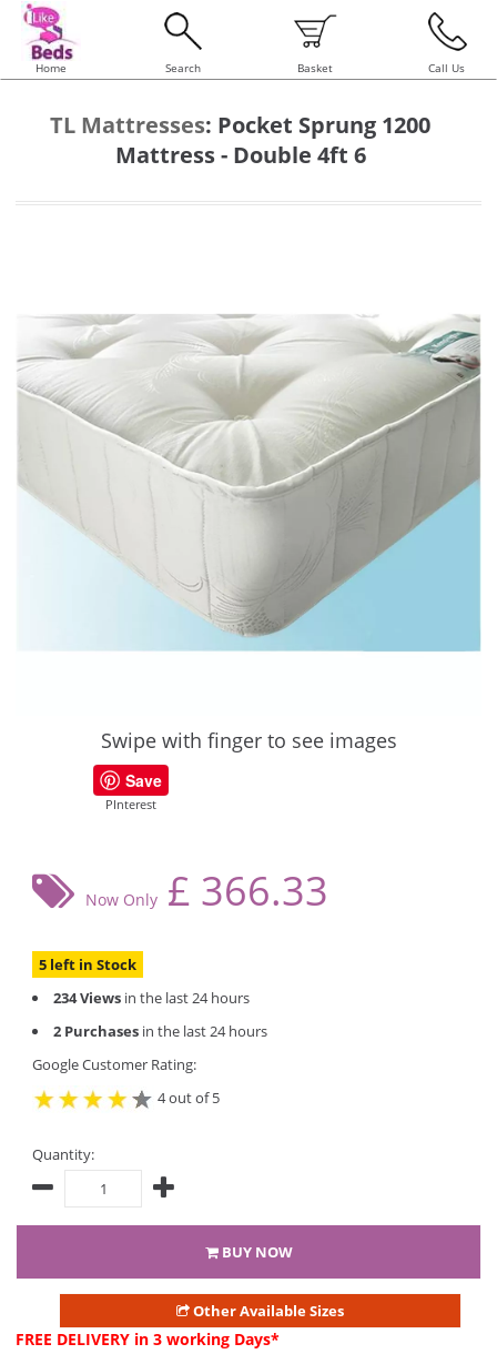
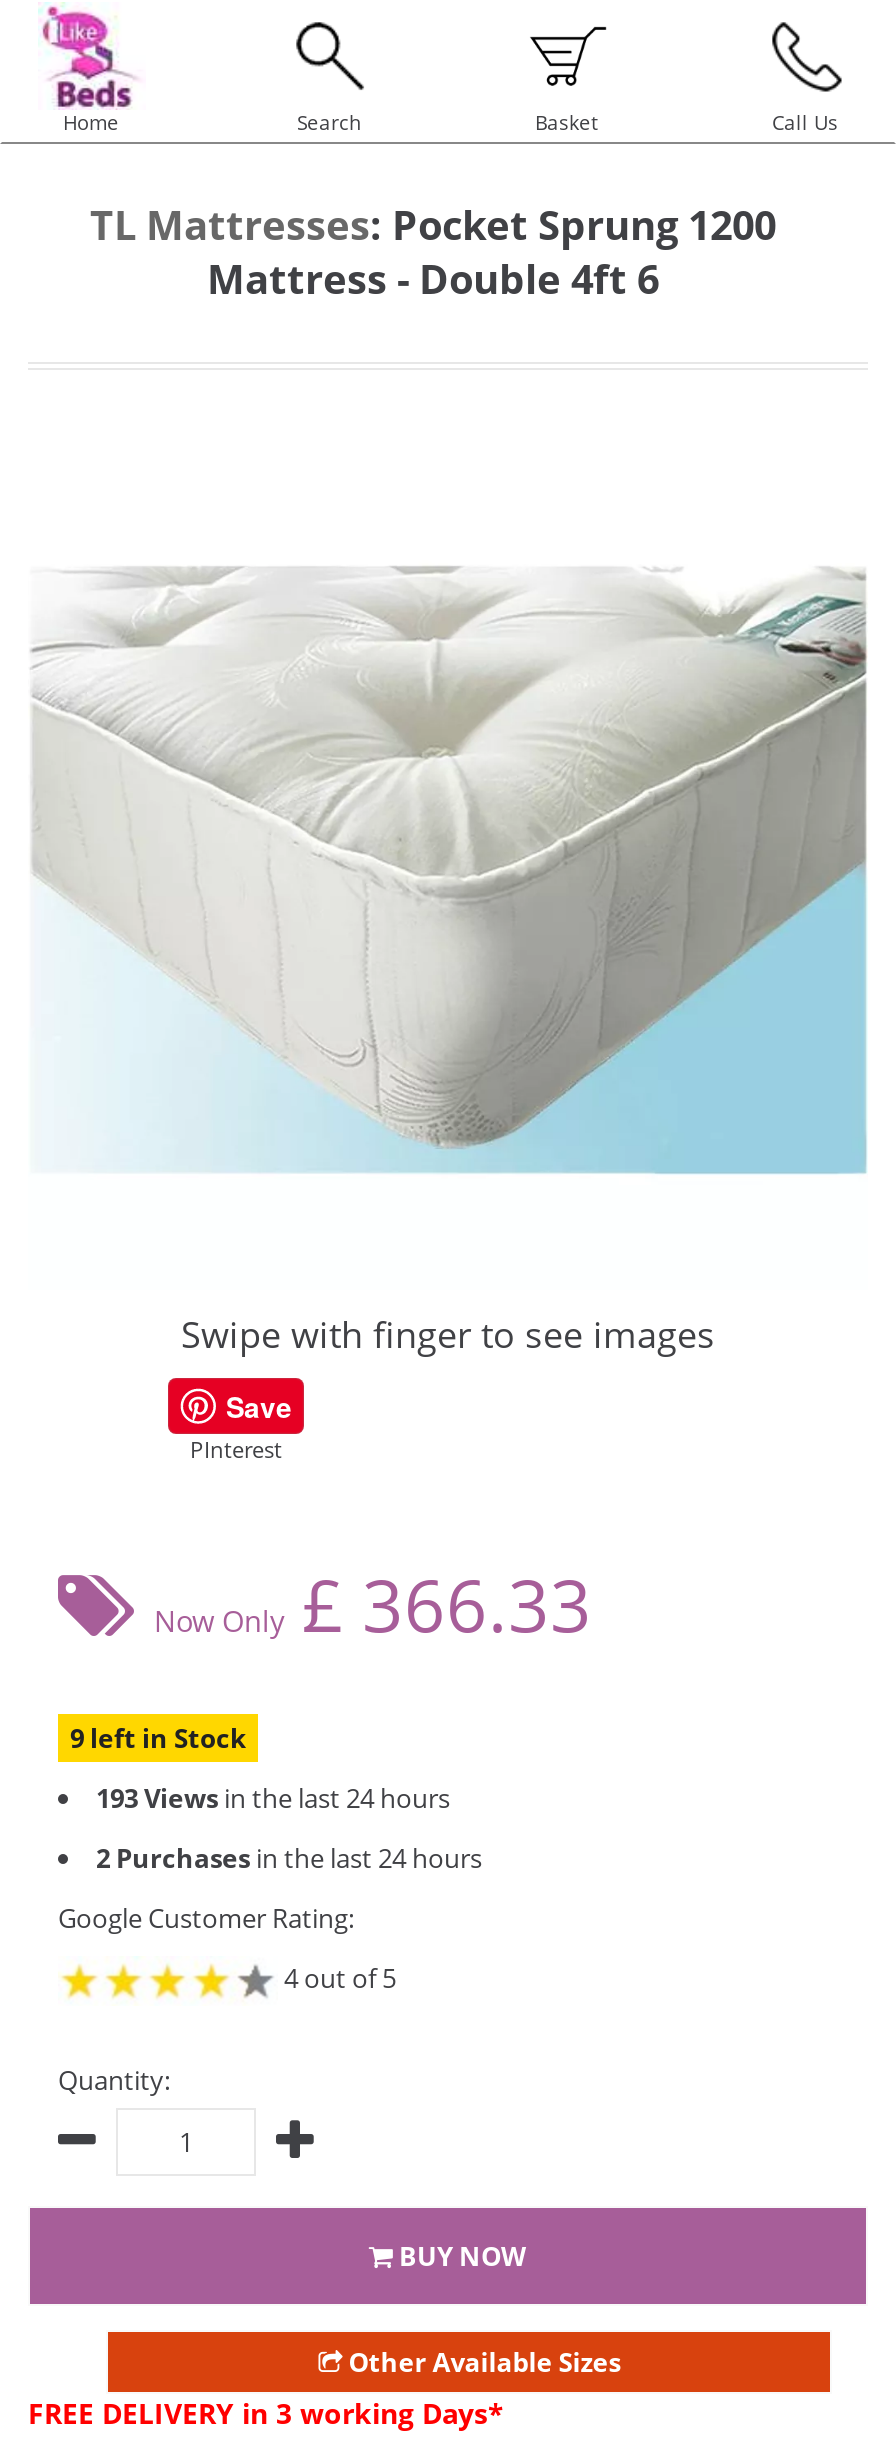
- 5 left in Stock
+ 9 left in Stock

- 234 Views in the last 24 hours
+ 193 Views in the last 24 hours
